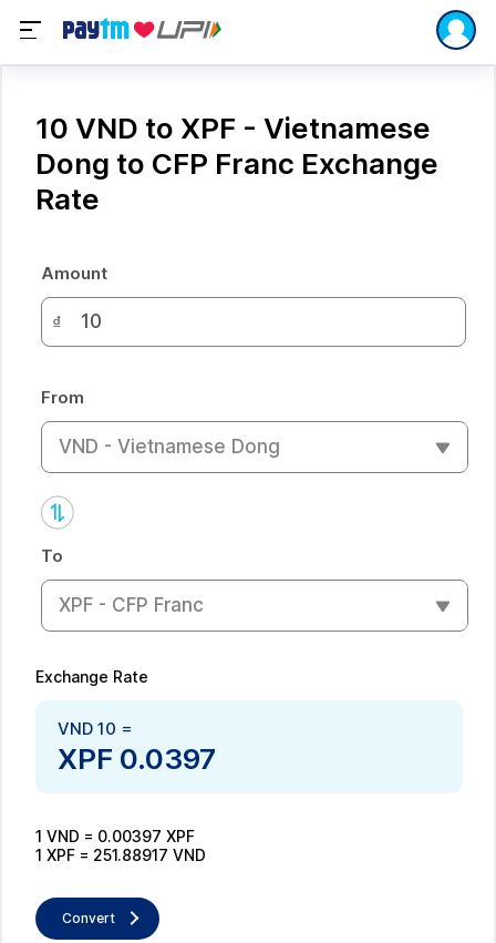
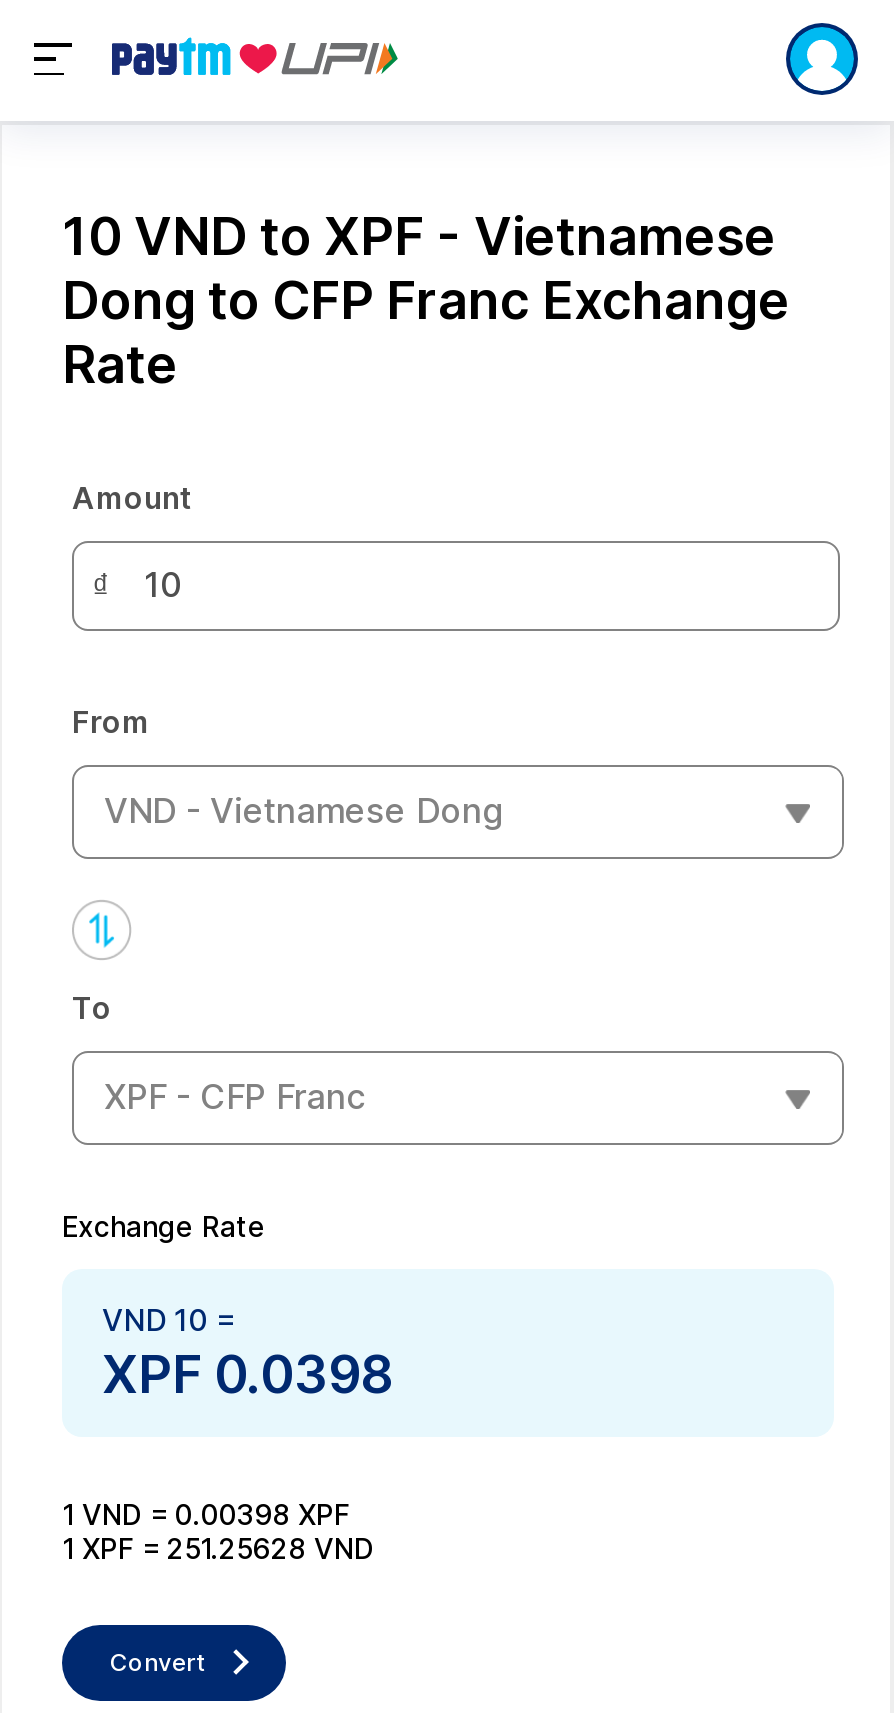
- XPF 0.0397
+ XPF 0.0398

- 1 VND = 0.00397 XPF
+ 1 VND = 0.00398 XPF

- 1 XPF = 251.88917 VND
+ 1 XPF = 251.25628 VND
